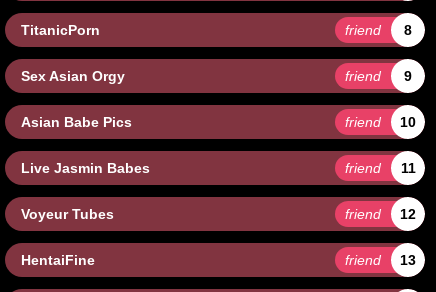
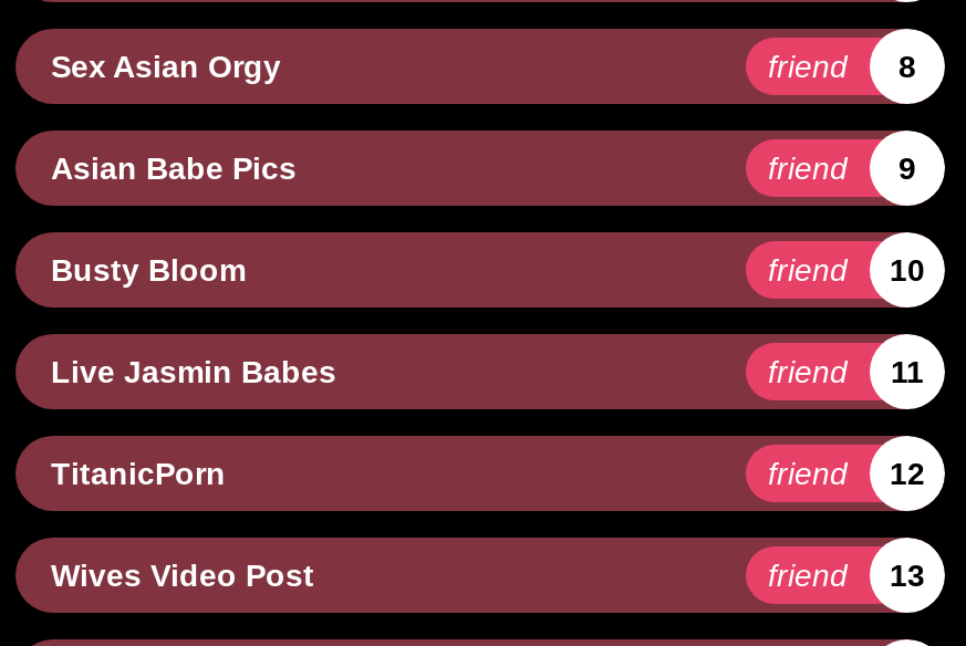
moved down: TitanicPorn

moved up: Sex Asian Orgy

moved up: Asian Babe Pics

+ Busty Bloom

- Voyeur Tubes

- HentaiFine
+ Wives Video Post
